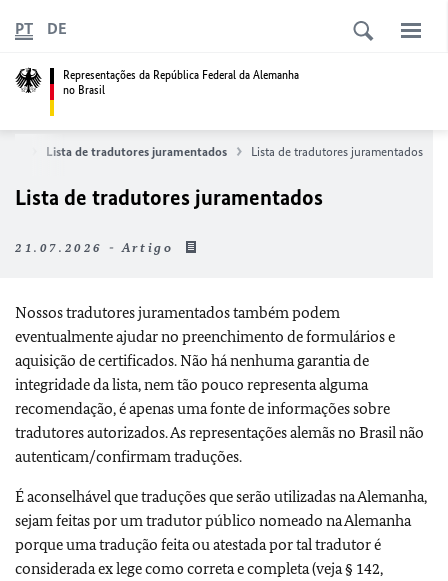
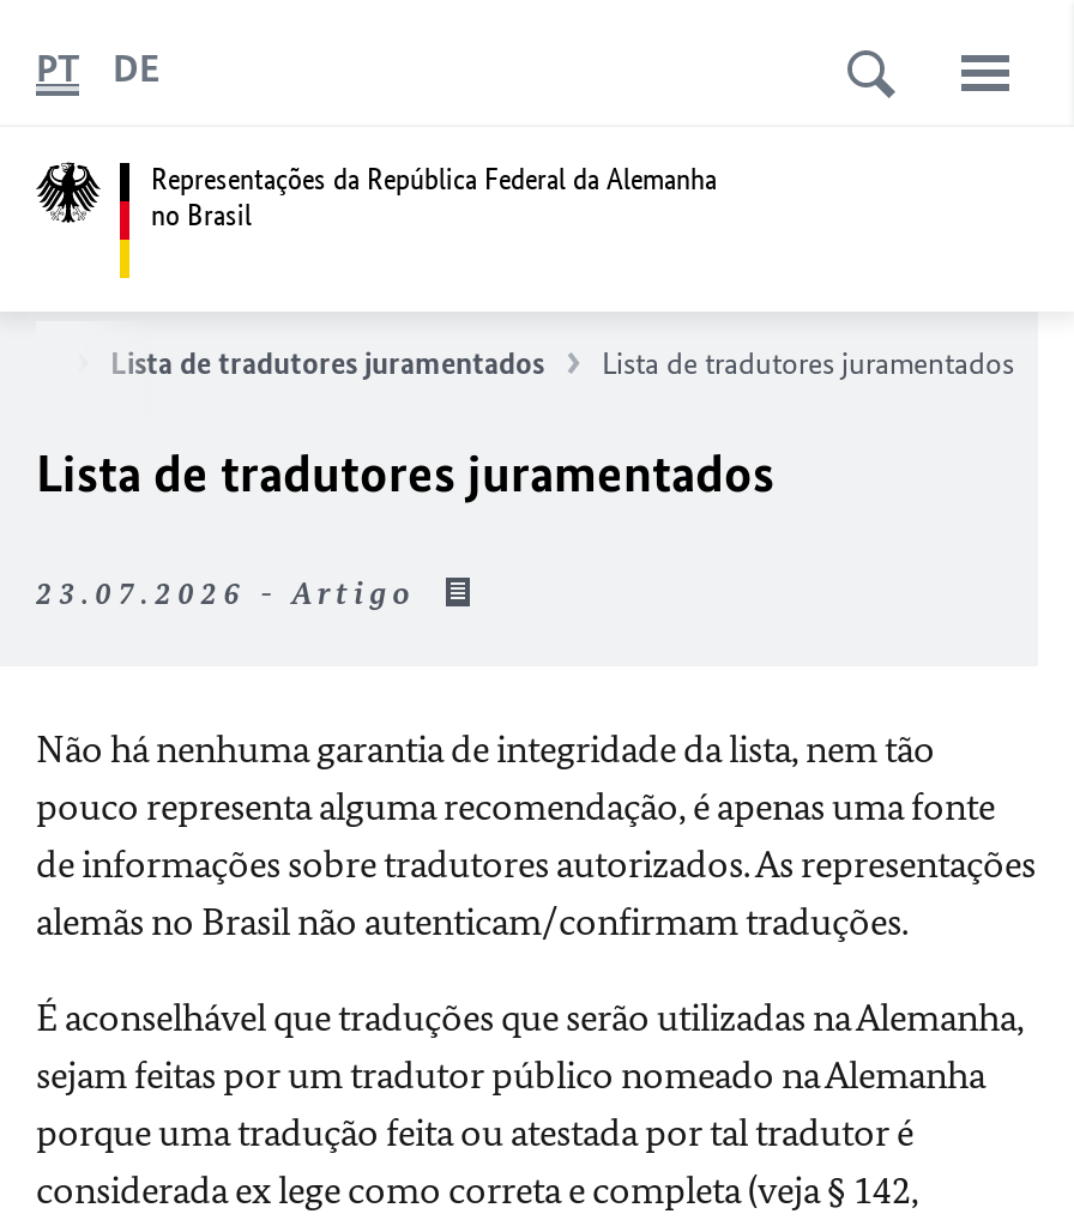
- 21.07.2026 - Artigo
+ 23.07.2026 - Artigo

- Nossos tradutores juramentados também podem
- eventualmente ajudar no preenchimento de formulários e
- aquisição de certificados. Não há nenhuma garantia de
- integridade da lista, nem tão pouco representa alguma
- recomendação, é apenas uma fonte de informações sobre
- tradutores autorizados. As representações alemãs no Brasil não
- autenticam/confirmam traduções.
+ Não há nenhuma garantia de integridade da lista, nem tão
+ pouco representa alguma recomendação, é apenas uma fonte
+ de informações sobre tradutores autorizados. As representações
+ alemãs no Brasil não autenticam/confirmam traduções.
